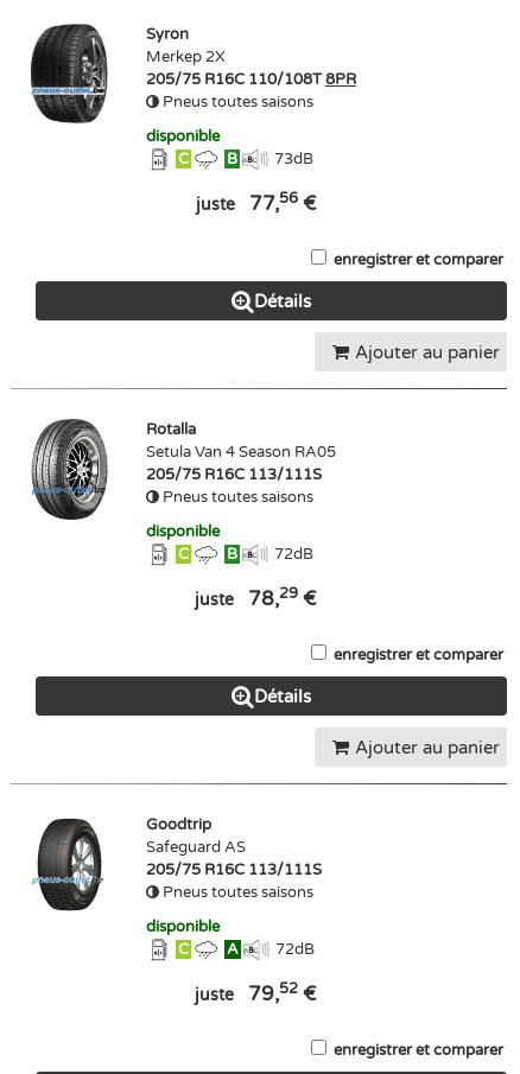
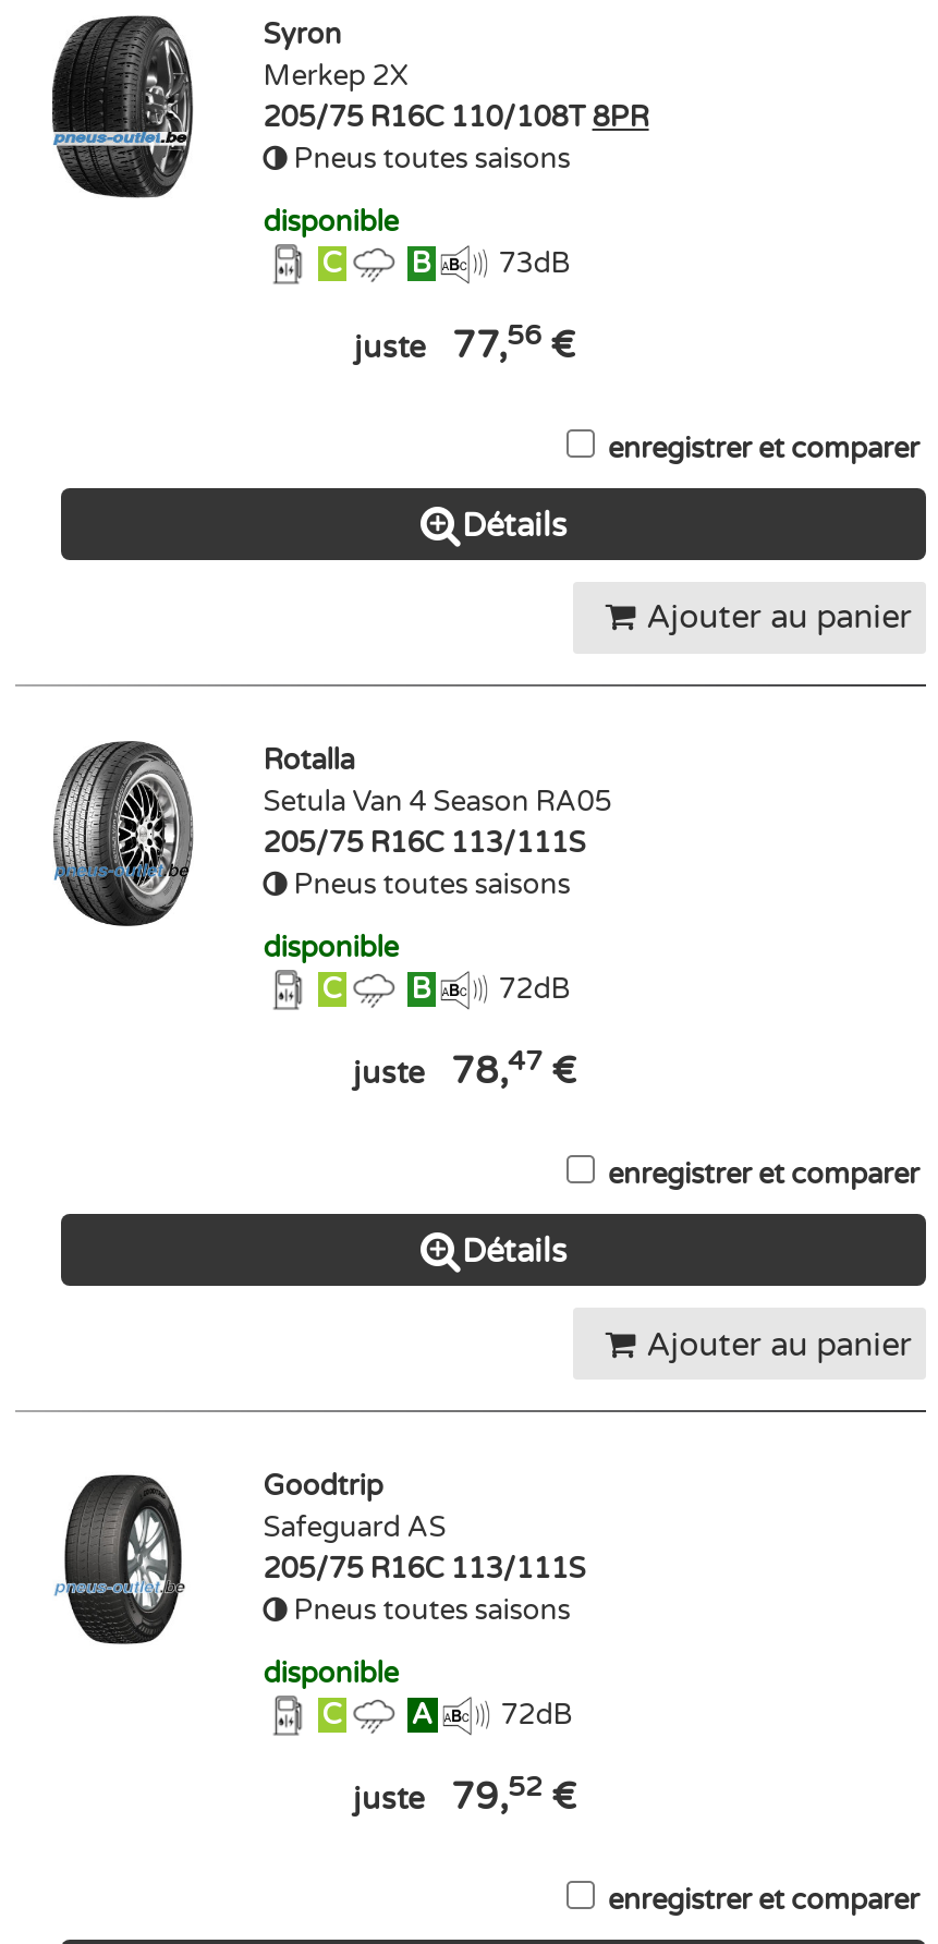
- juste 78,29 €
+ juste 78,47 €
